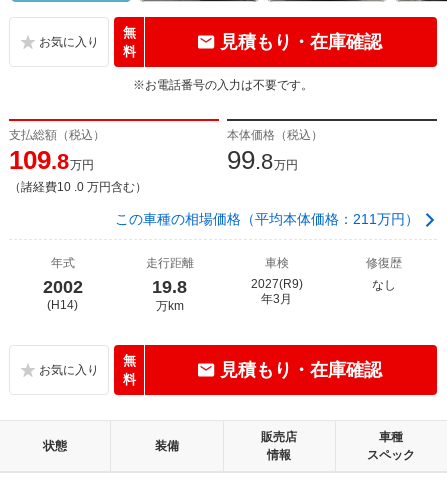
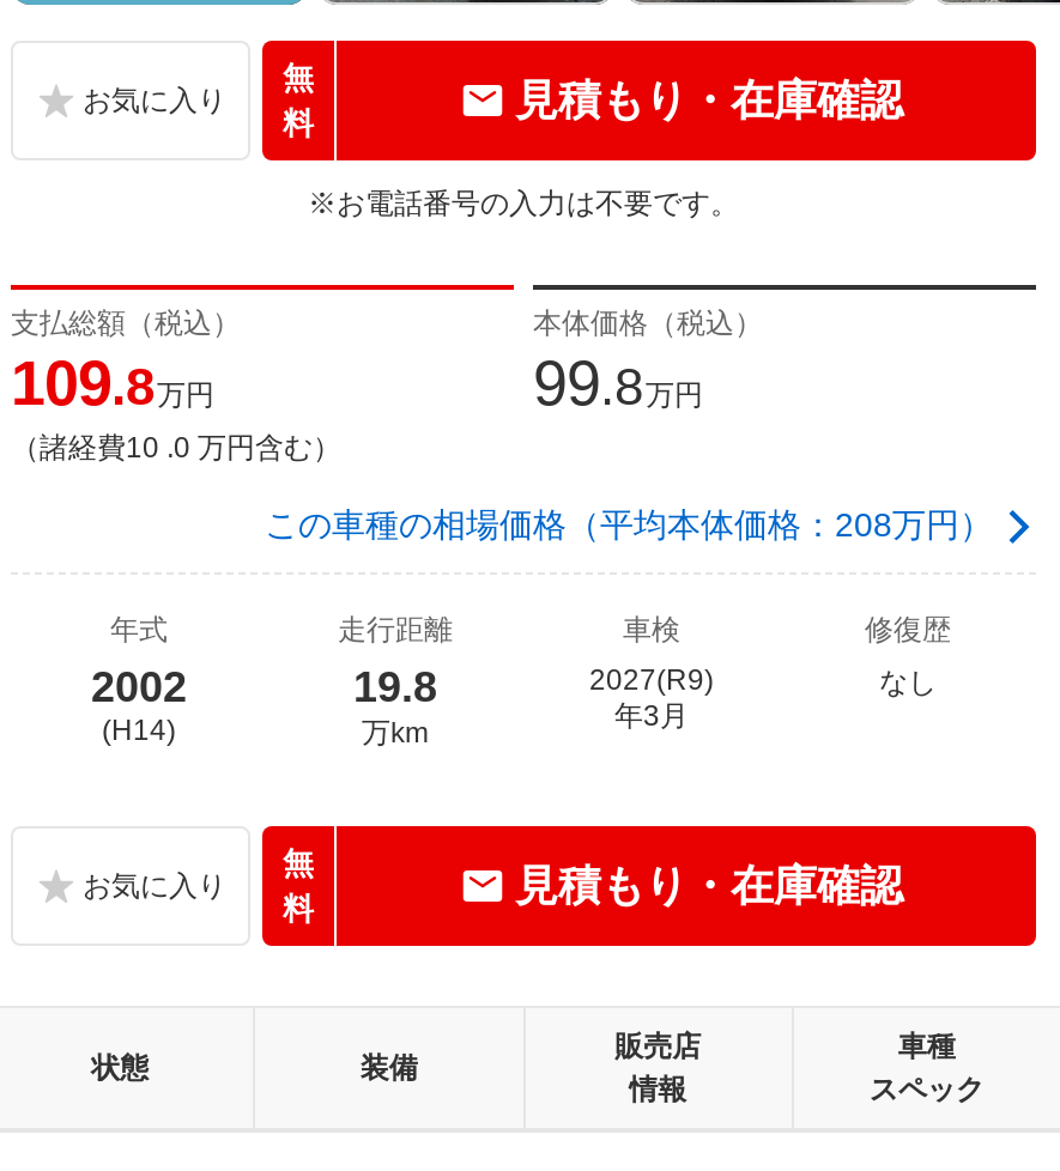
- この車種の相場価格（平均本体価格：211万円）
+ この車種の相場価格（平均本体価格：208万円）
